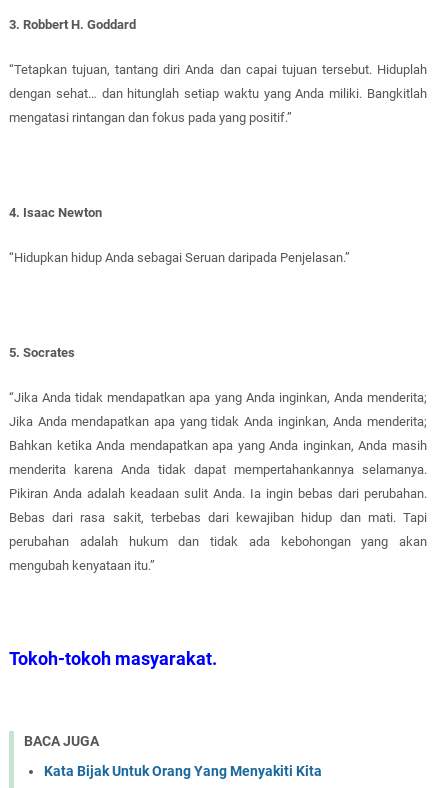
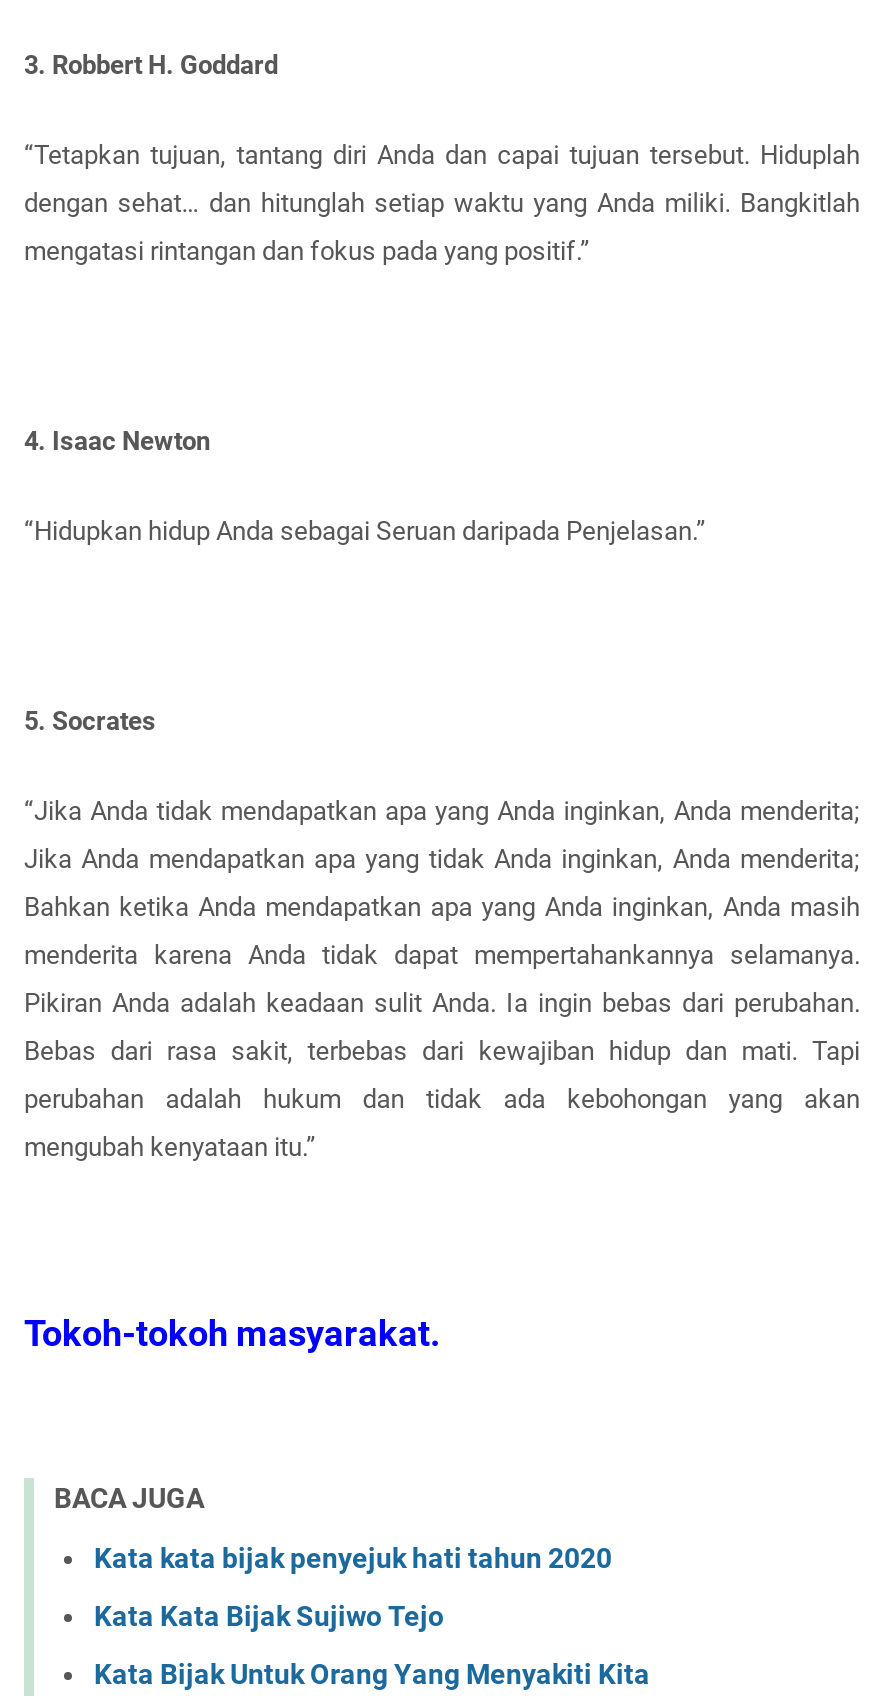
+ Kata kata bijak penyejuk hati tahun 2020
+ Kata Kata Bijak Sujiwo Tejo
